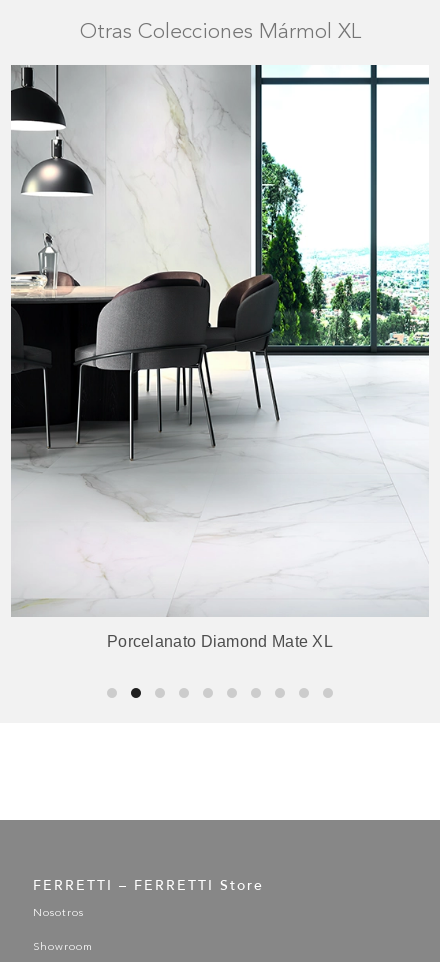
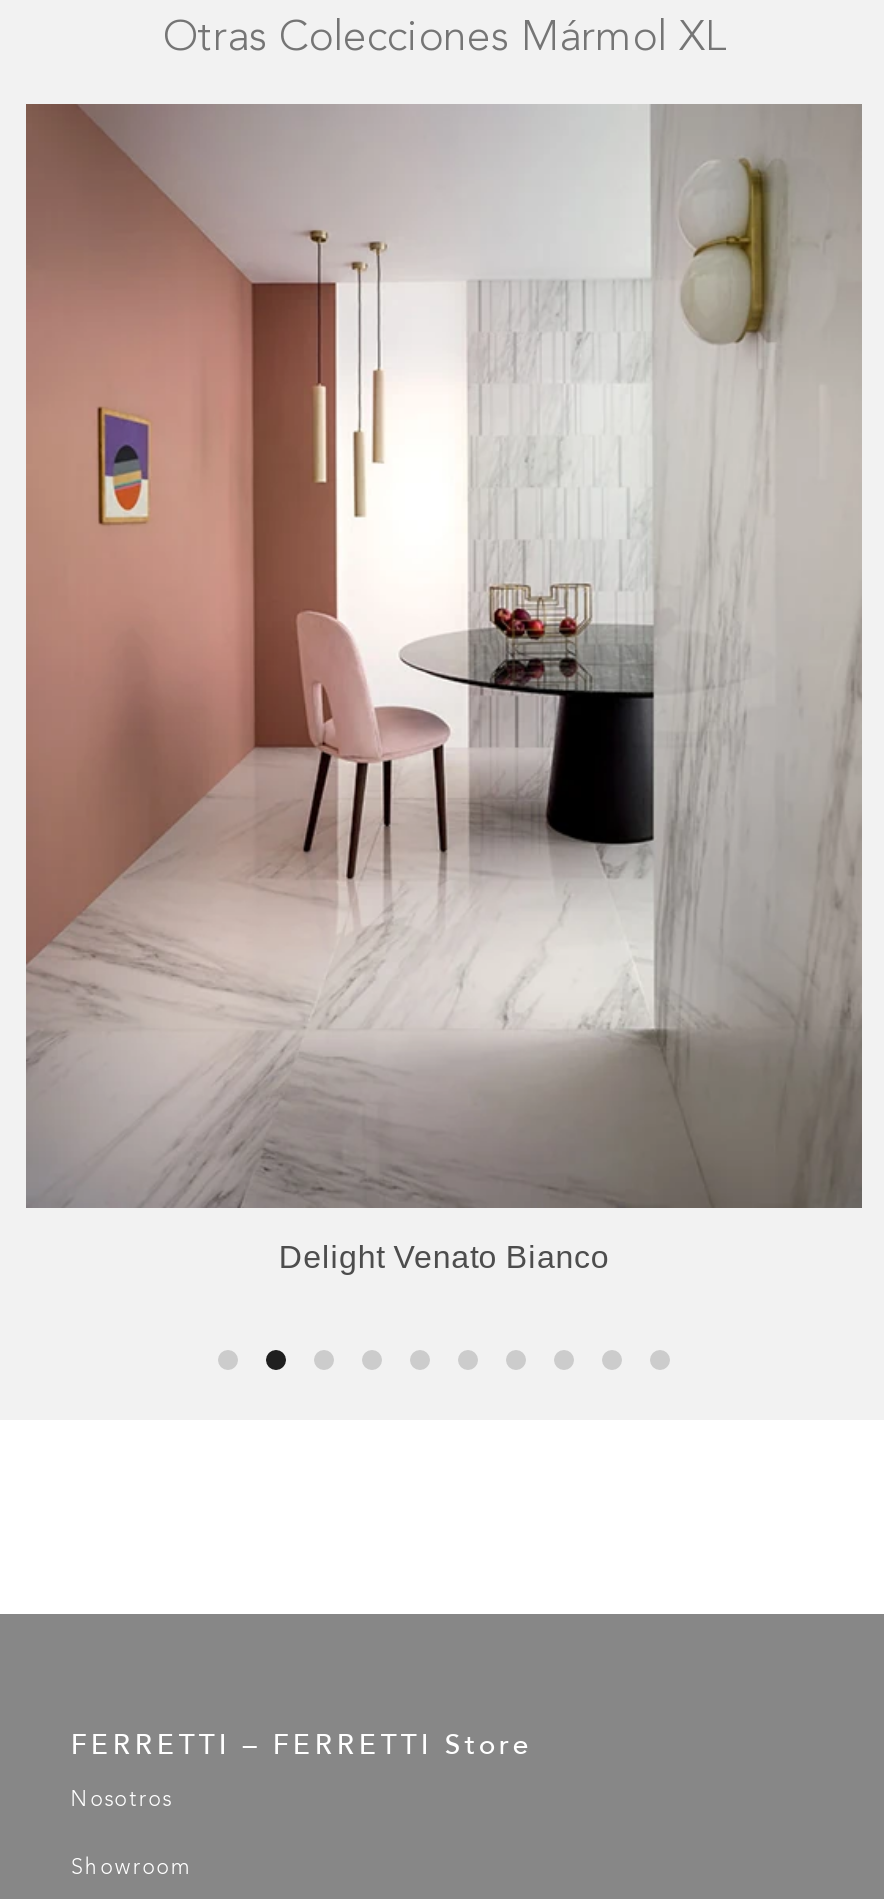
- [image]
- Porcelanato Diamond Mate XL
+ [image]
+ Delight Venato Bianco
